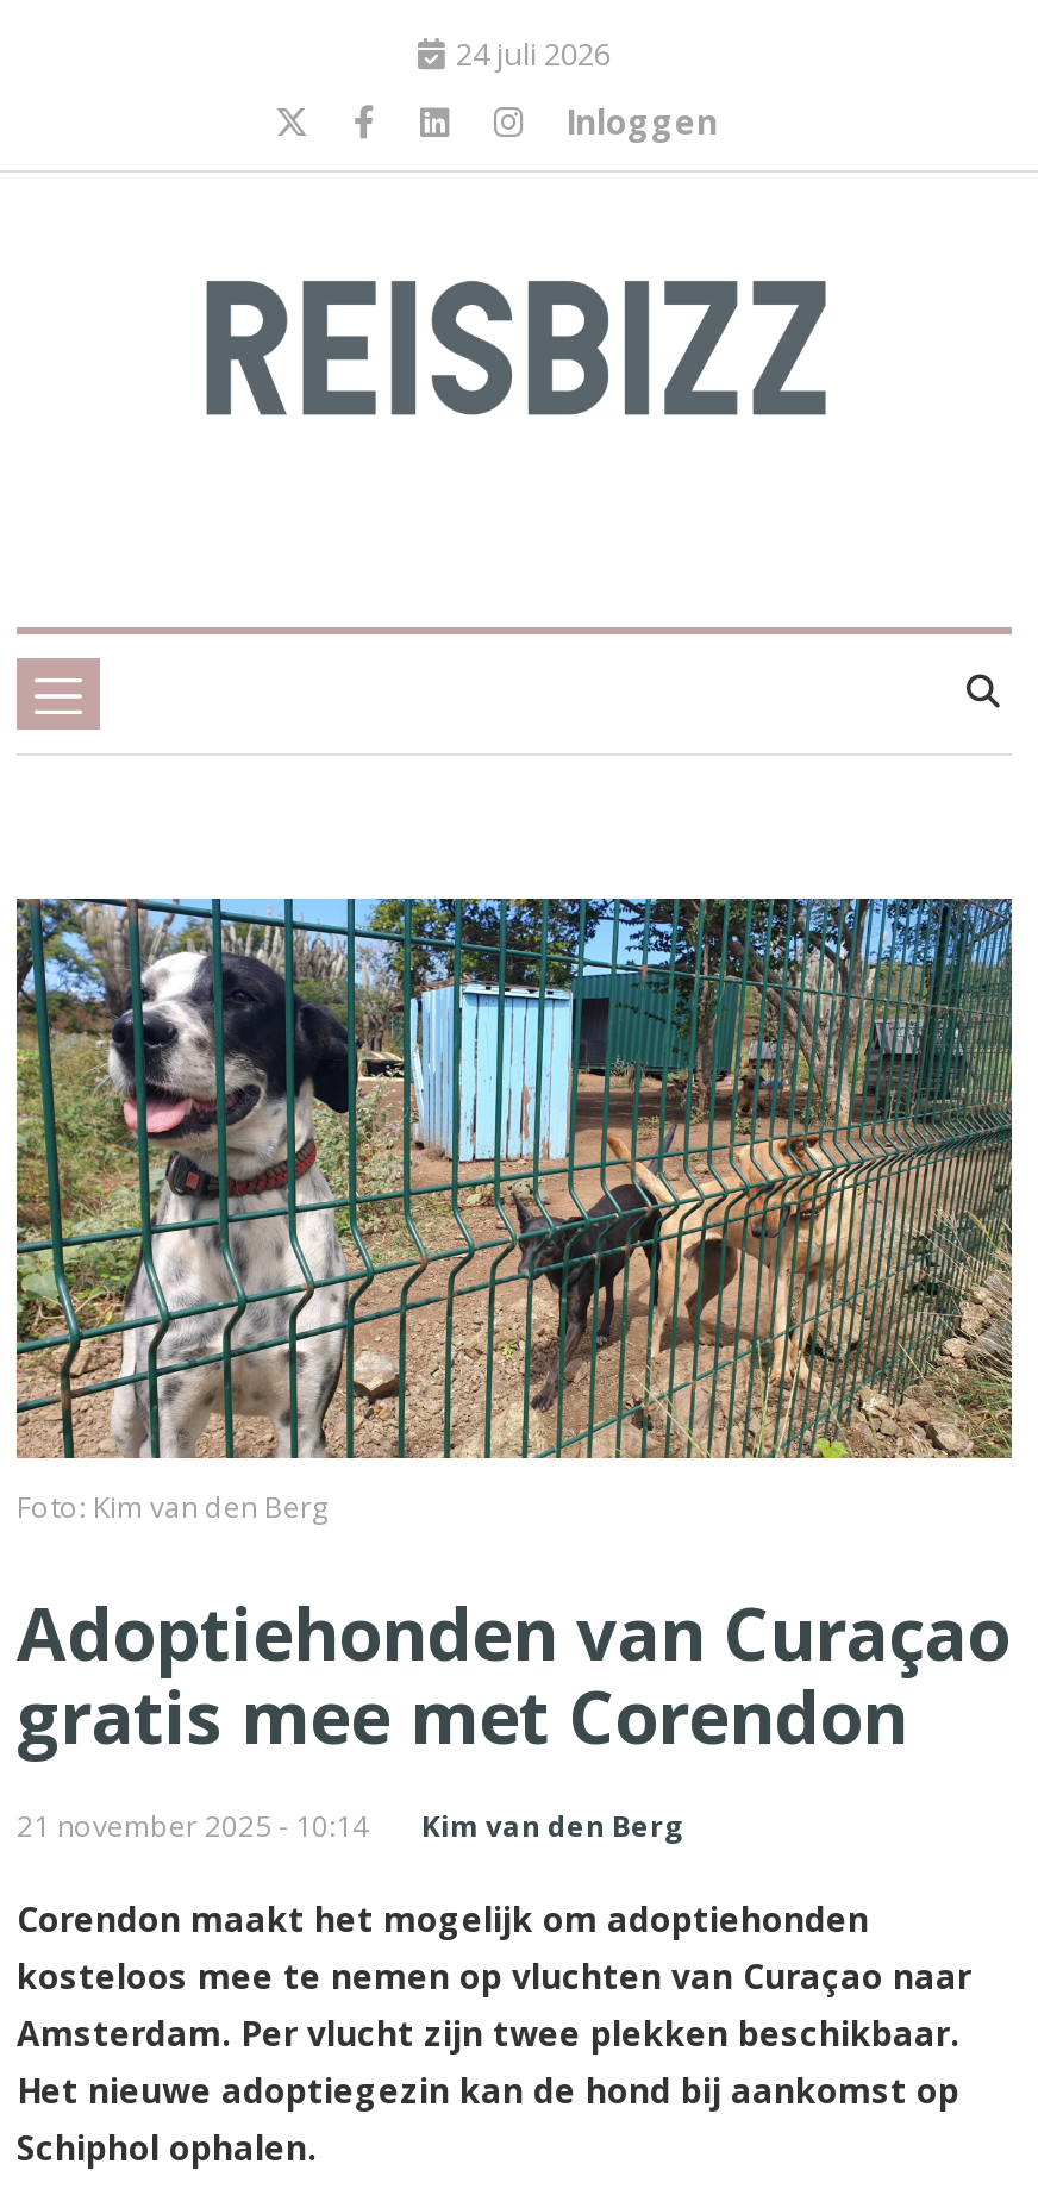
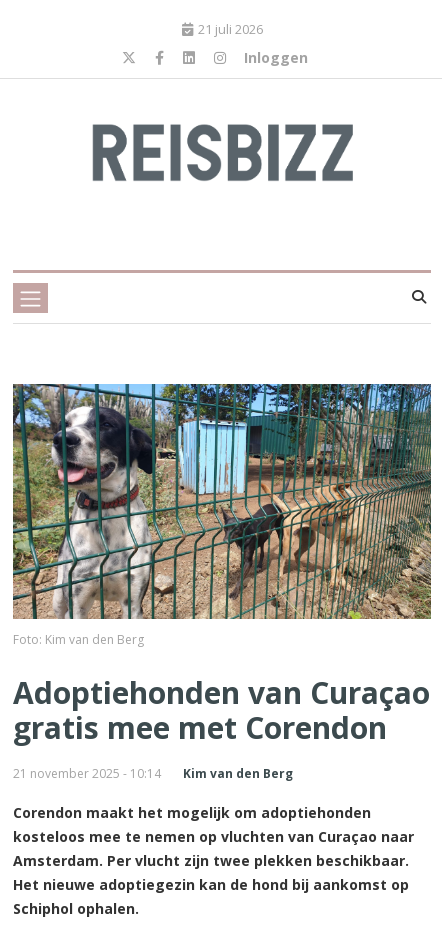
- 24 juli 2026
+ 21 juli 2026
